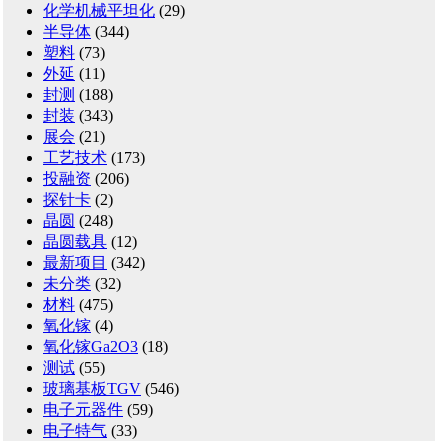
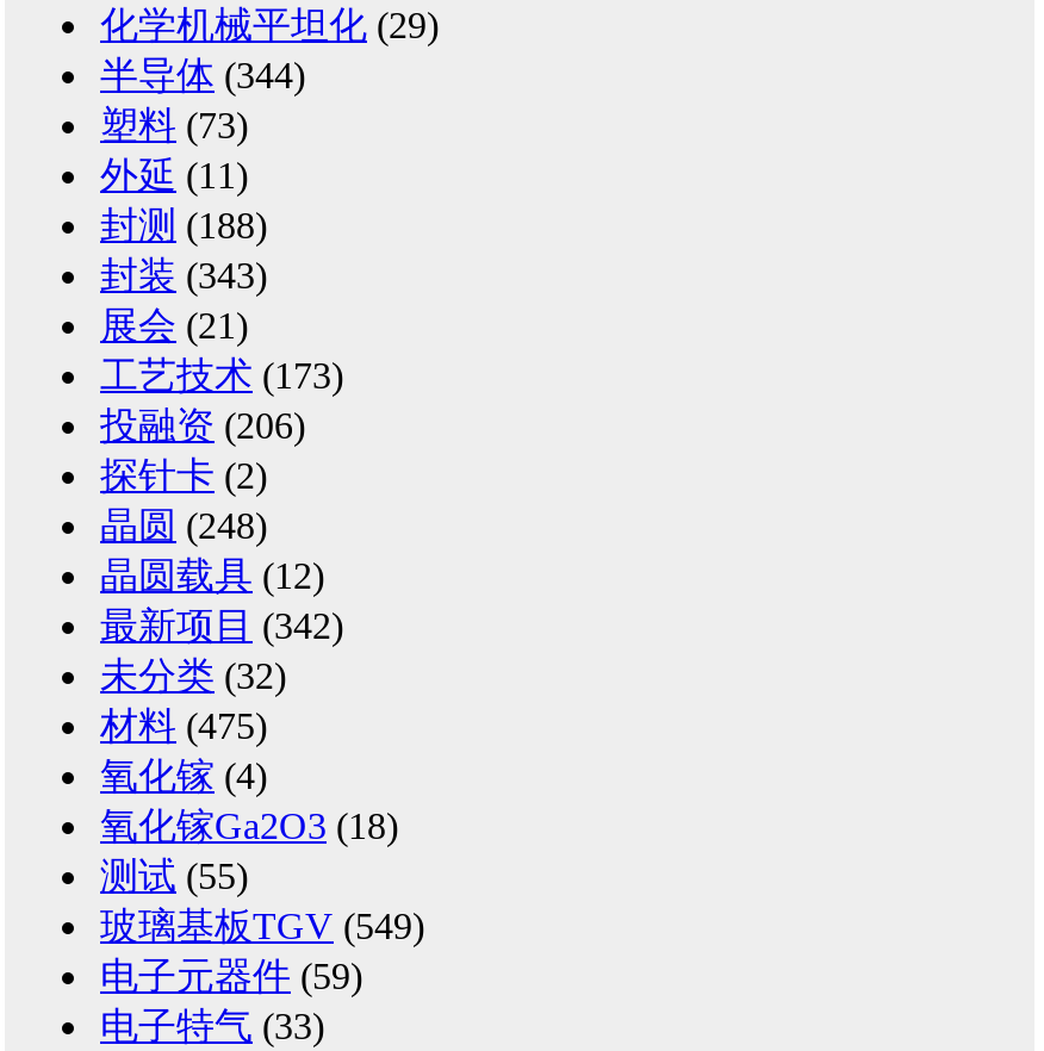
- 玻璃基板TGV (546)
+ 玻璃基板TGV (549)
